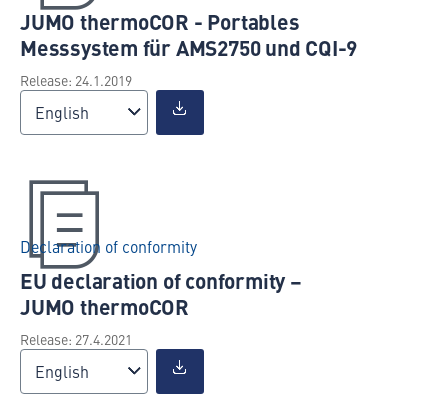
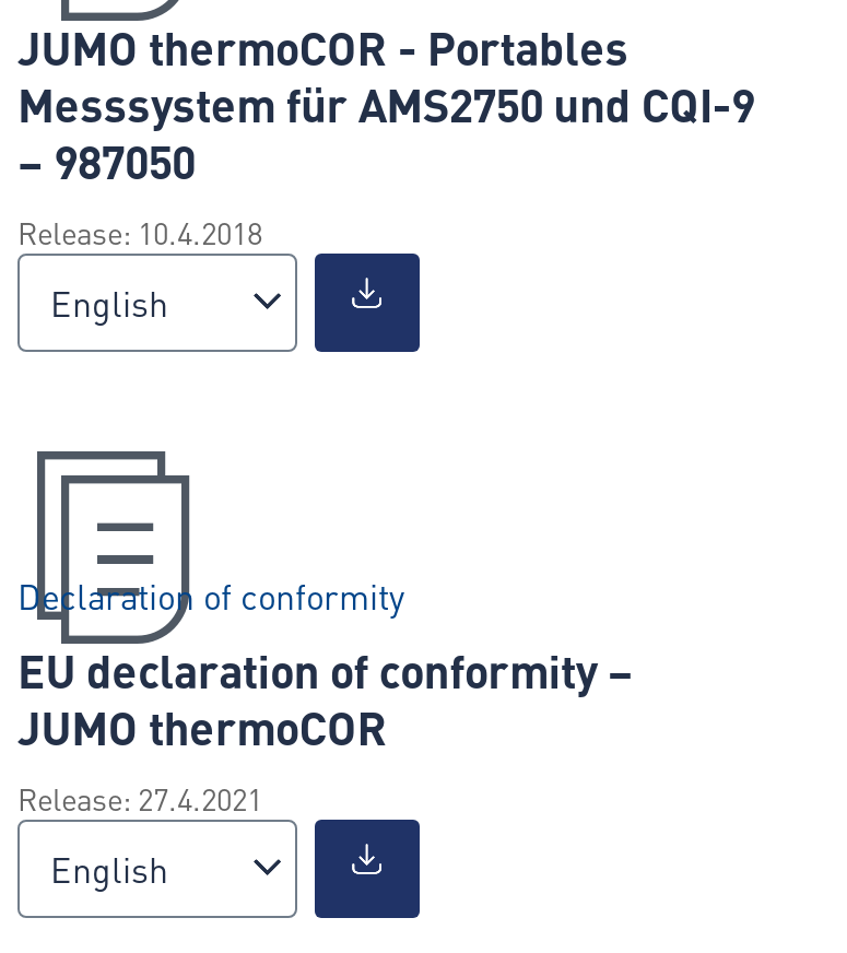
- Release: 24.1.2019
+ – 987050
+ Release: 10.4.2018
